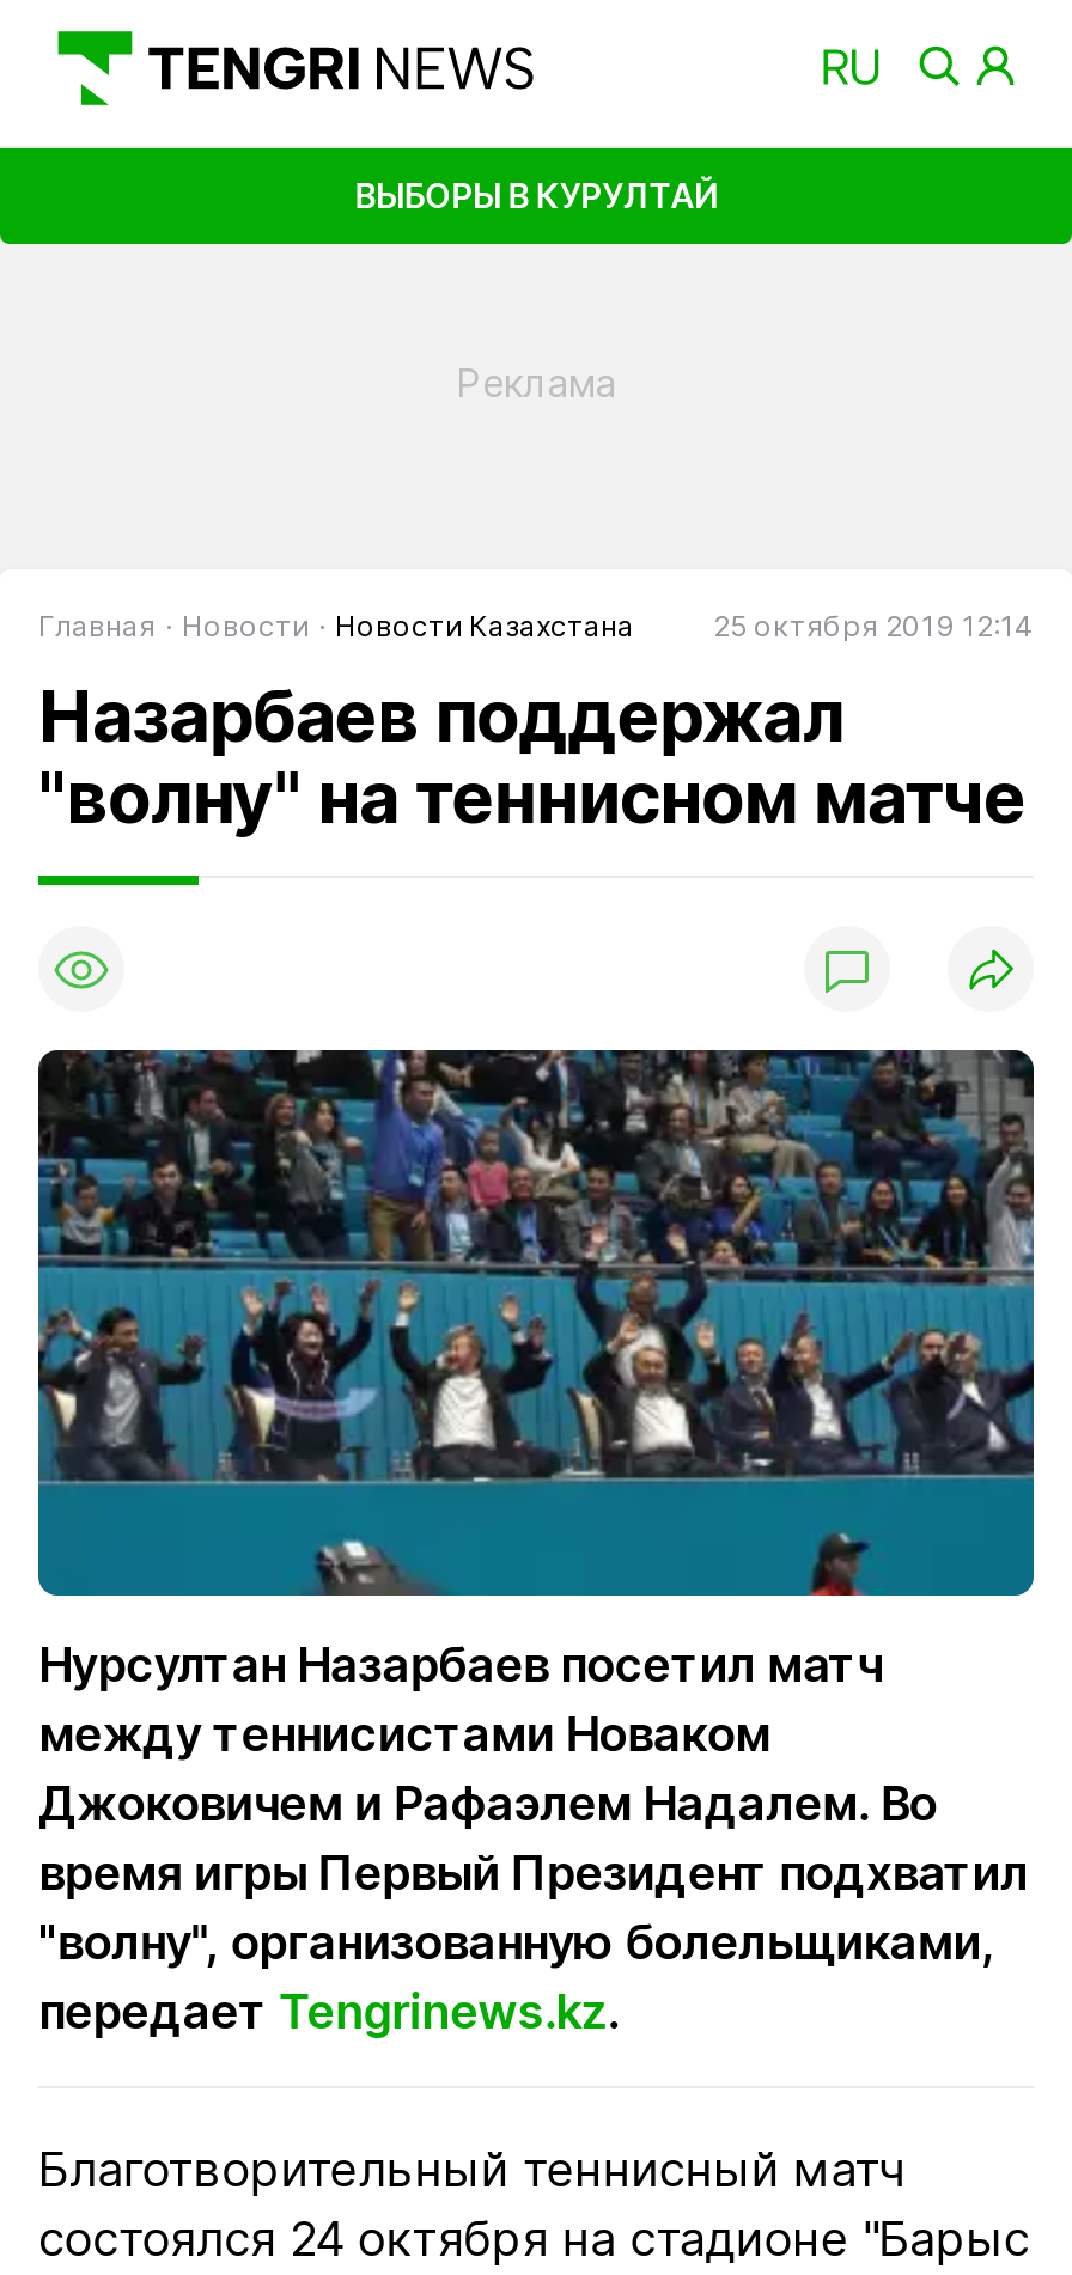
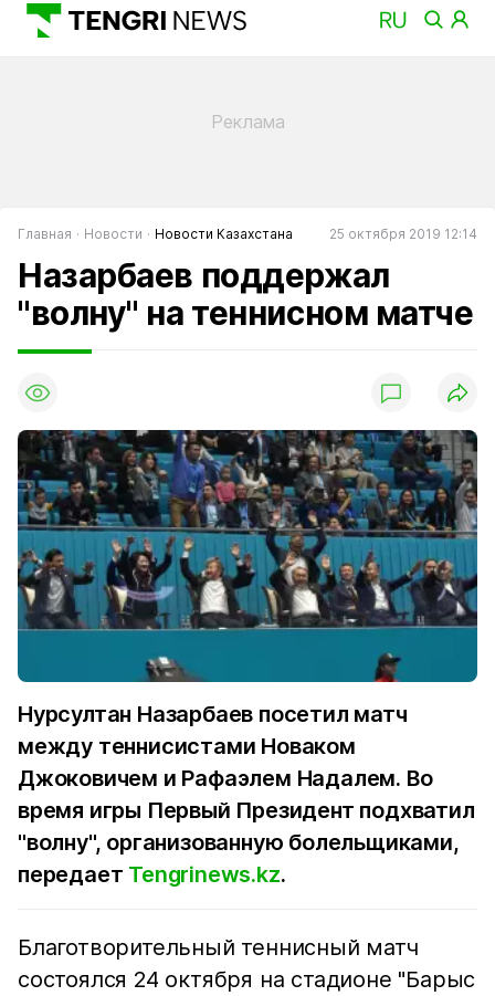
- ВЫБОРЫ В КУРУЛТАЙ
